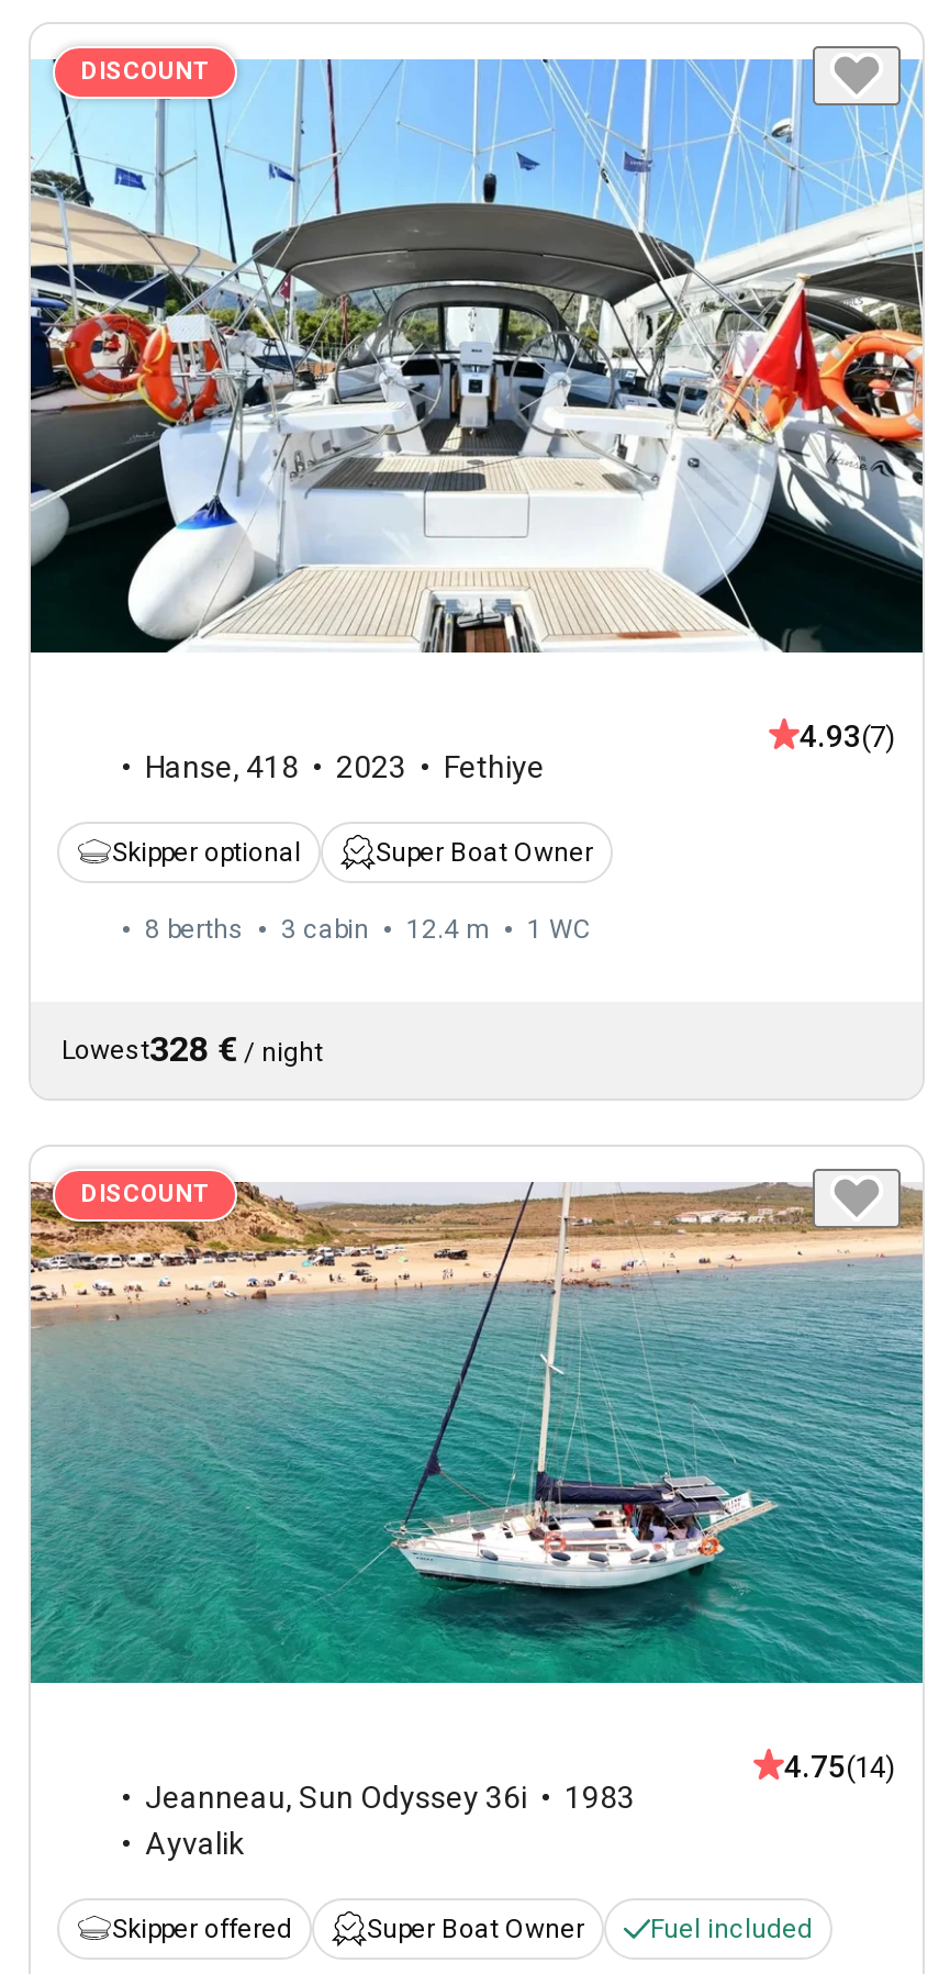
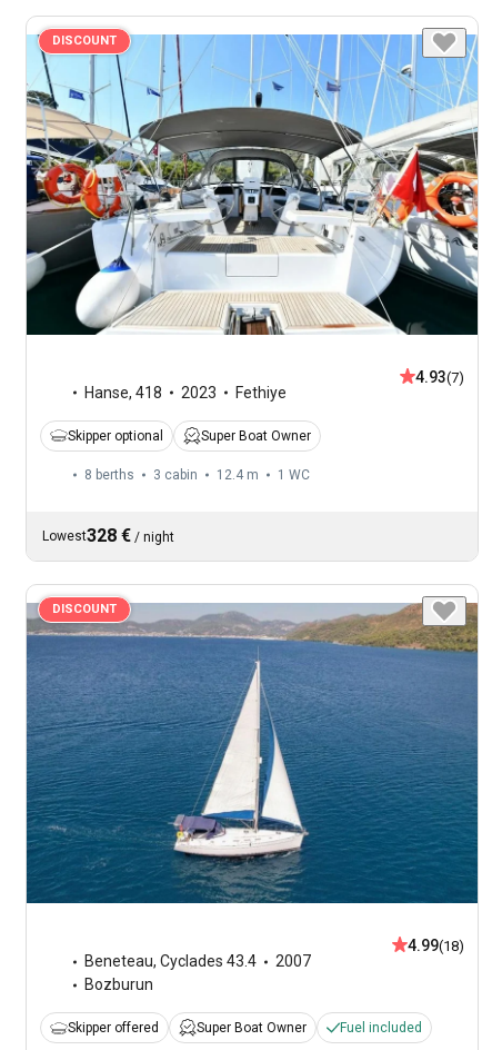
- [image]
- 4.75(14)
+ [image]
+ 4.99(18)

- Jeanneau, Sun Odyssey 36i
- 1983
- Ayvalik
+ Beneteau, Cyclades 43.4
+ 2007
+ Bozburun
